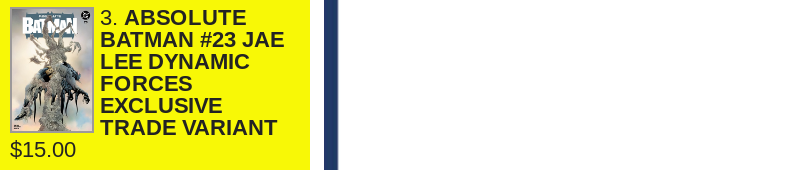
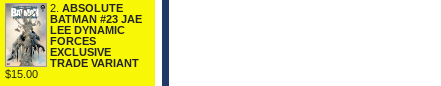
- 3. ABSOLUTE
+ 2. ABSOLUTE
